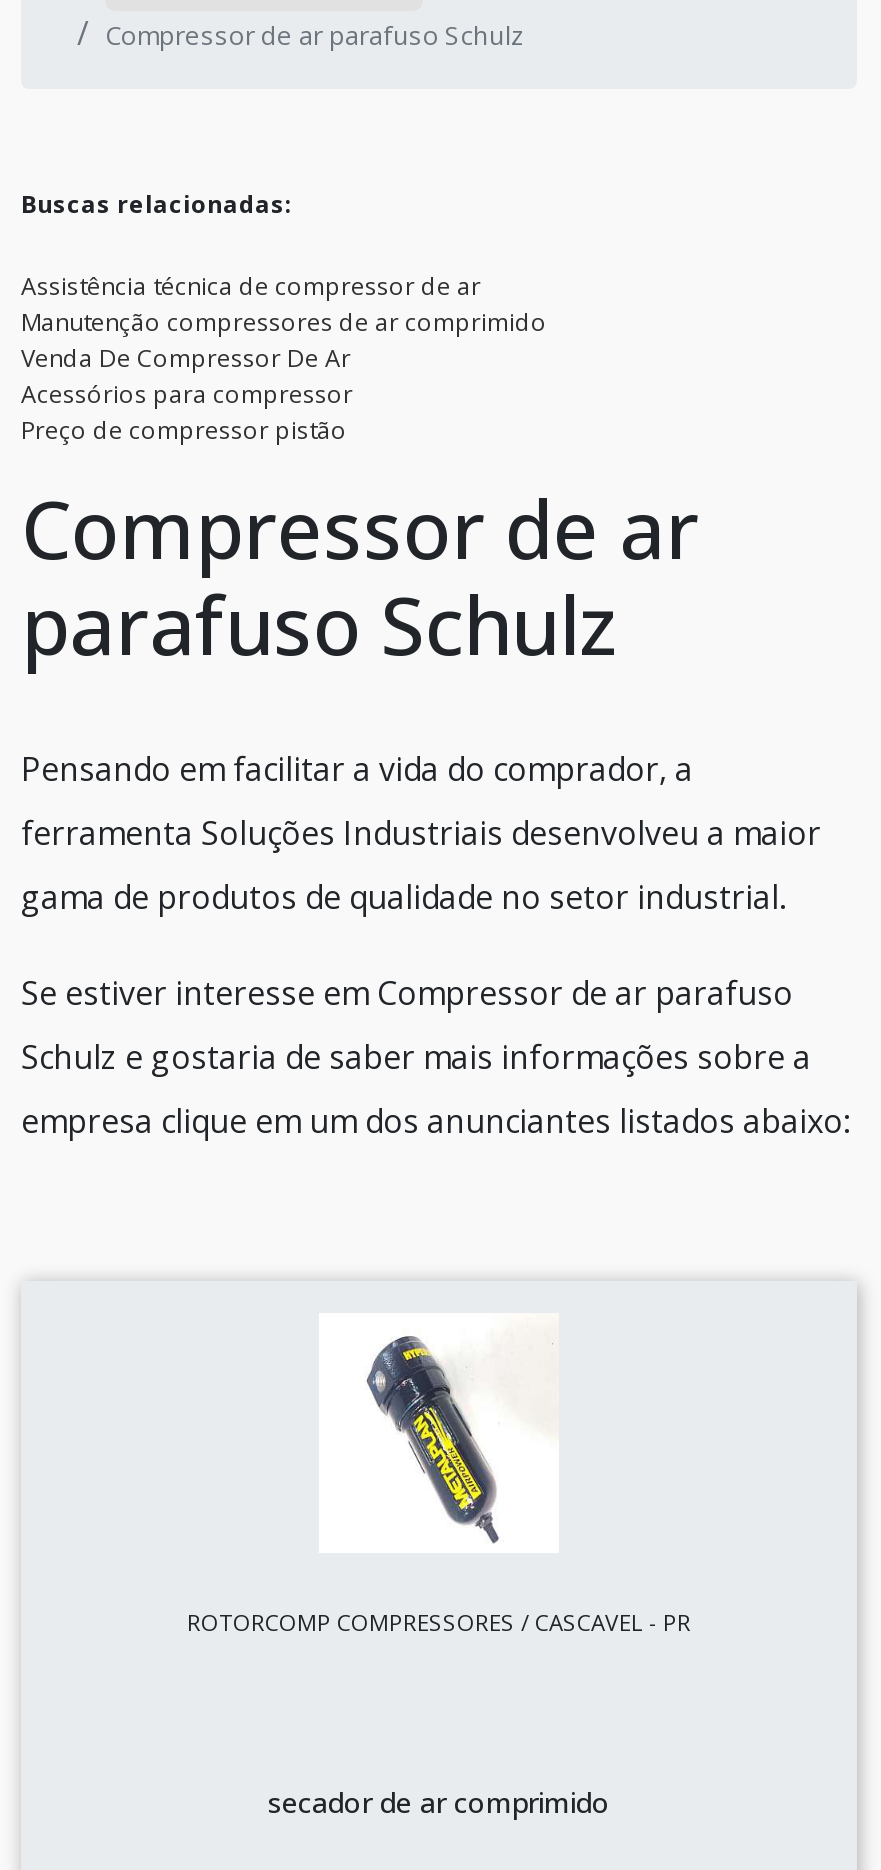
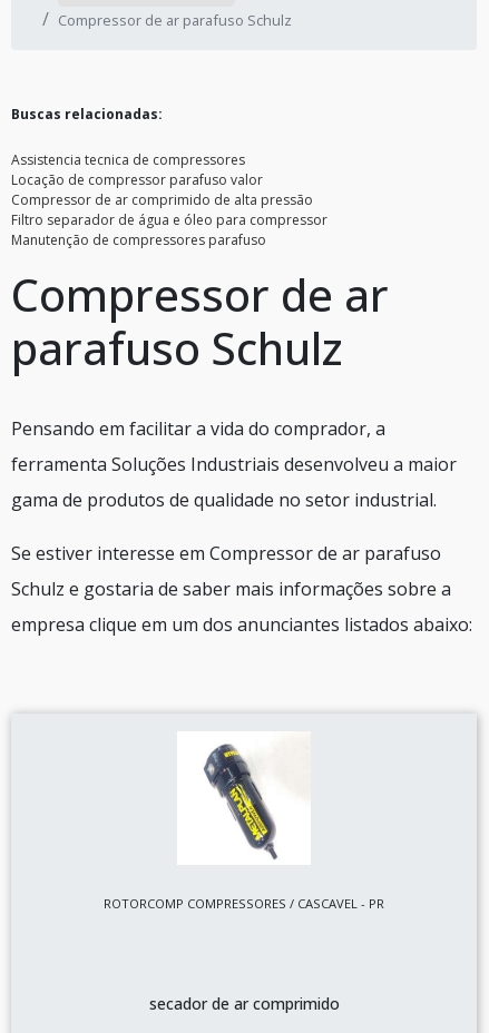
- Assistência técnica de compressor de ar
- Manutenção compressores de ar comprimido
- Venda De Compressor De Ar
- Acessórios para compressor
- Preço de compressor pistão
+ Assistencia tecnica de compressores
+ Locação de compressor parafuso valor
+ Compressor de ar comprimido de alta pressão
+ Filtro separador de água e óleo para compressor
+ Manutenção de compressores parafuso
